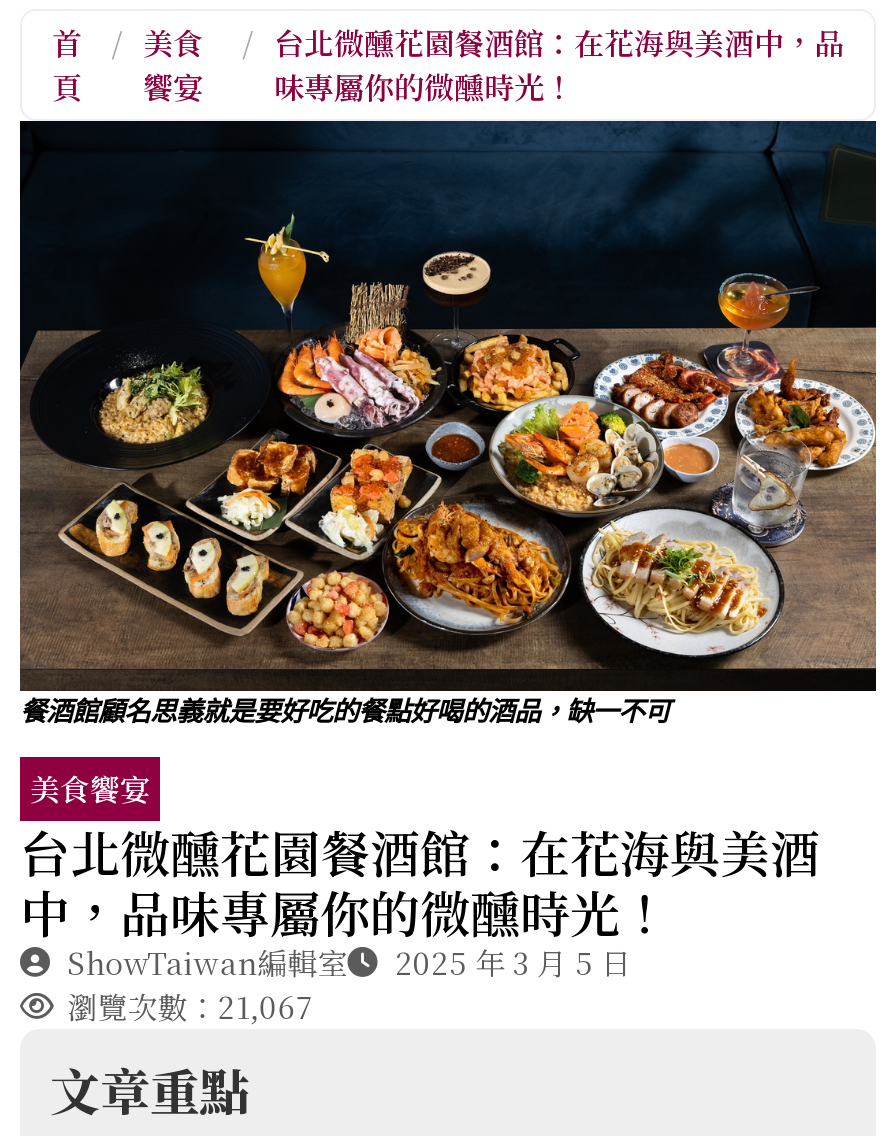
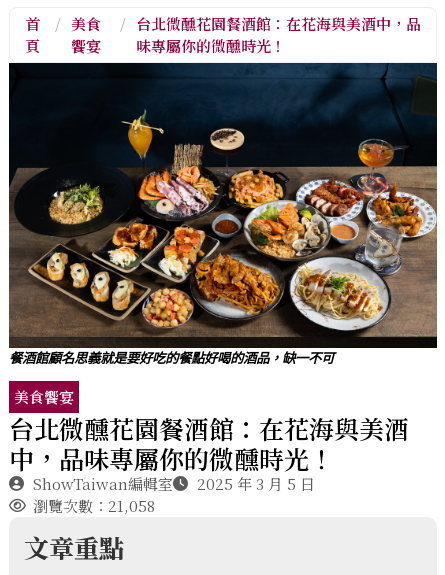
- 瀏覽次數：21,067
+ 瀏覽次數：21,058
